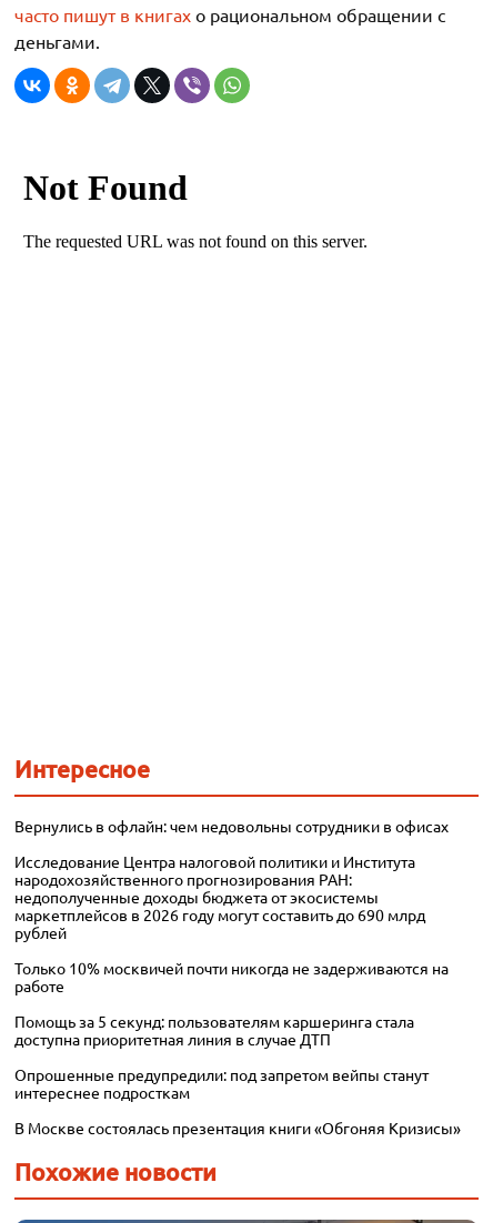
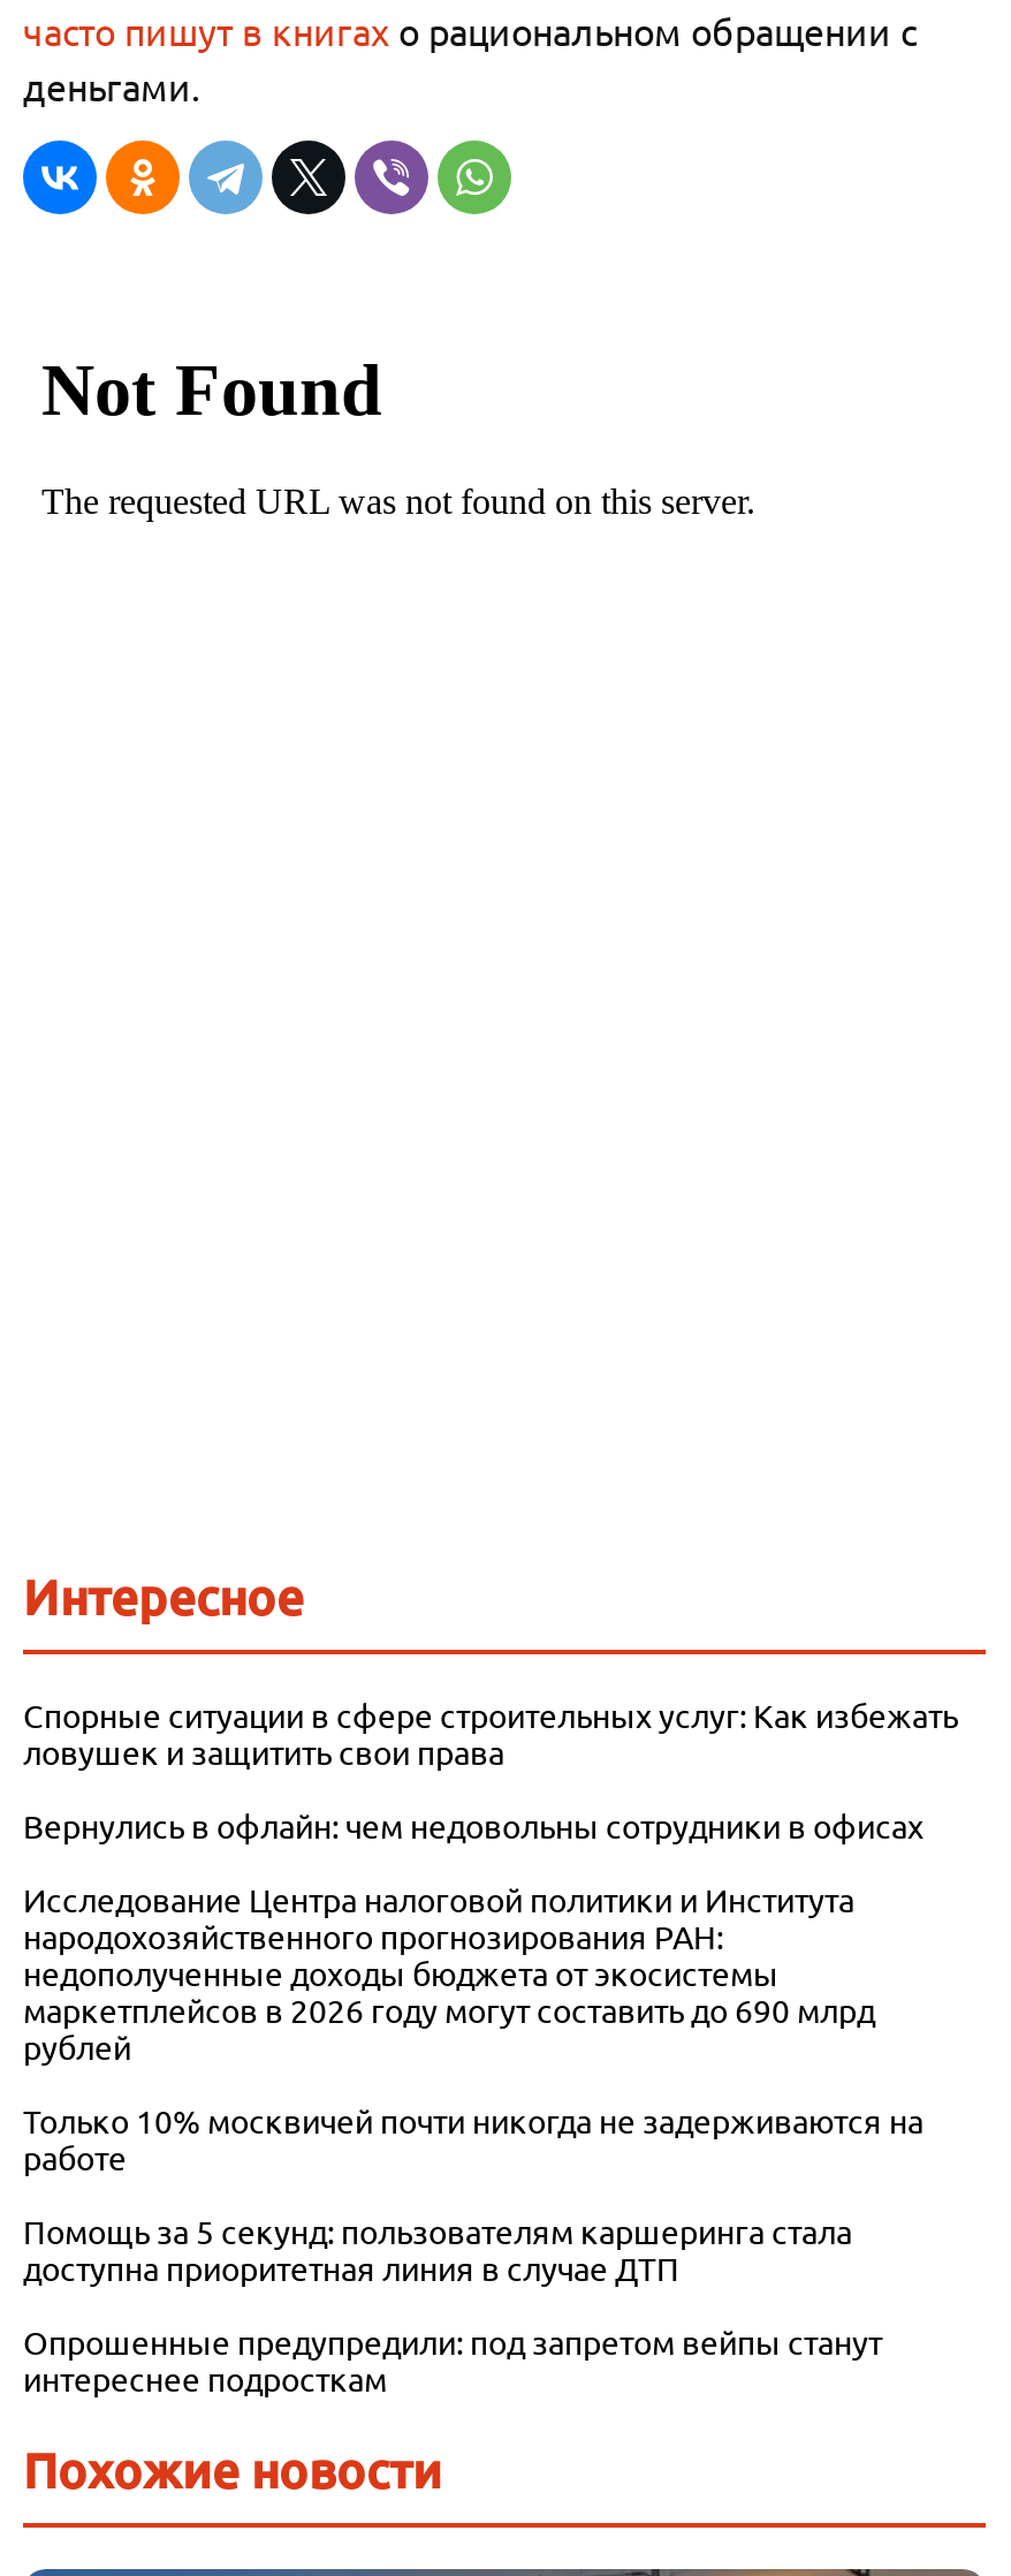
+ Спорные ситуации в сфере строительных услуг: Как избежать
+ ловушек и защитить свои права

moved down: Вернулись в офлайн: чем недовольны сотрудники в офисах | Исследование Центра налоговой политики и Института | народохозяйственного прогнозирования РАН: | ... | Опрошенные предупредили: под запретом вейпы станут | интереснее подросткам

- В Москве состоялась презентация книги «Обгоняя Кризисы»
